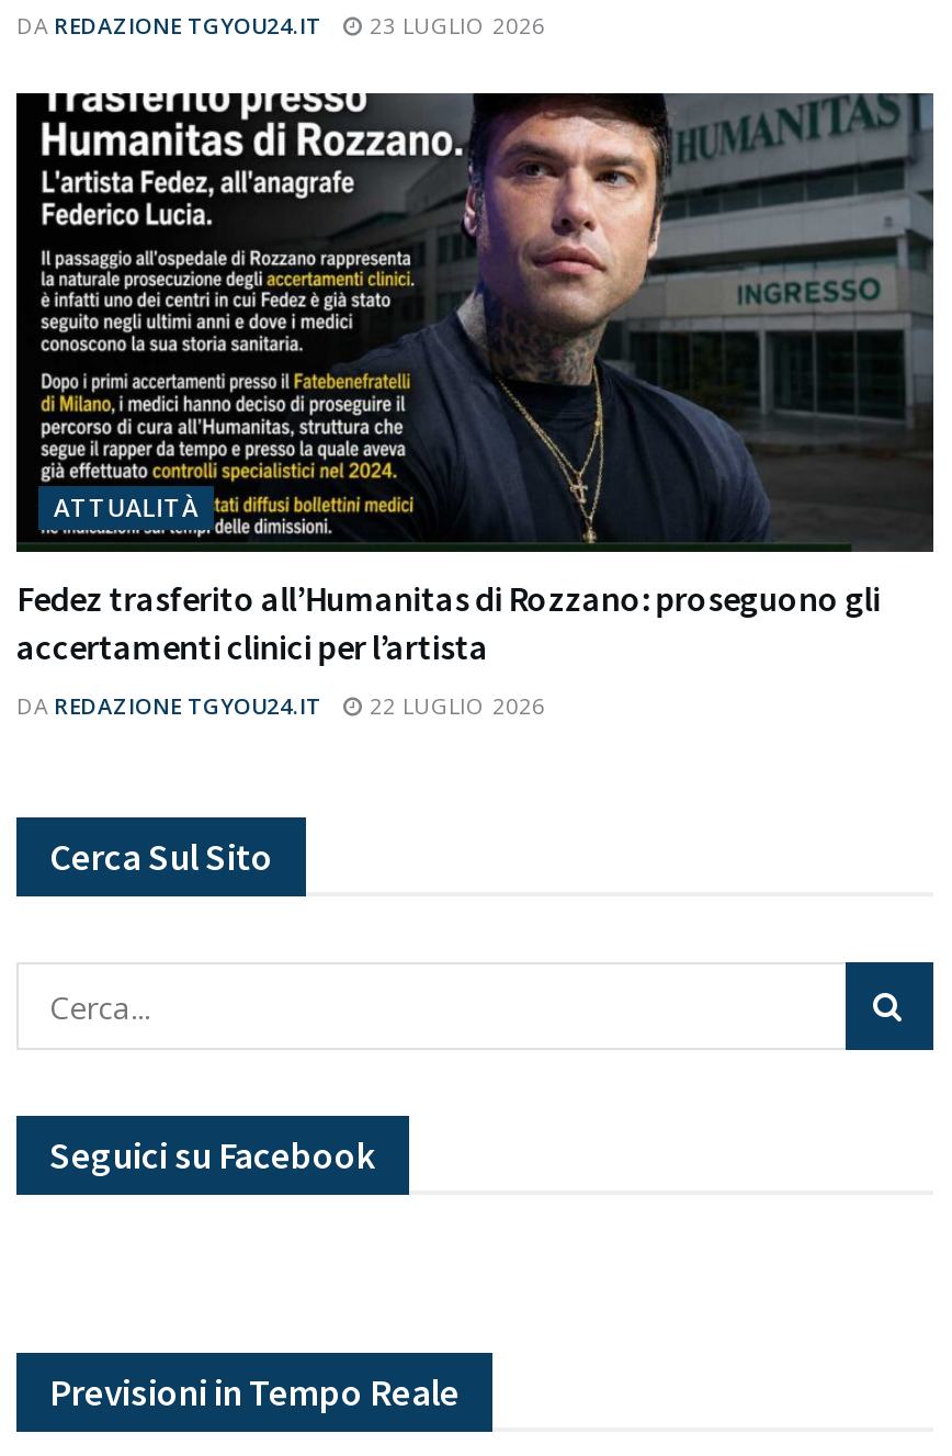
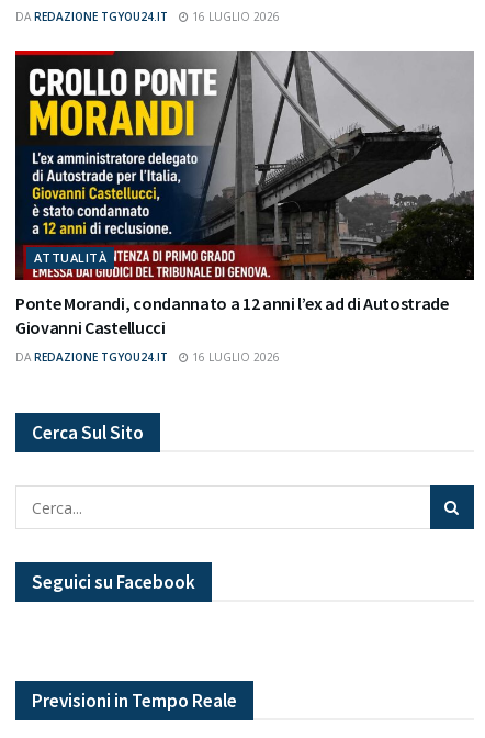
- DA REDAZIONE TGYOU24.IT 23 LUGLIO 2026
+ DA REDAZIONE TGYOU24.IT 16 LUGLIO 2026

- [image]
- Fedez trasferito all’Humanitas di Rozzano: proseguono gli
- accertamenti clinici per l’artista
+ [image]
+ Ponte Morandi, condannato a 12 anni l’ex ad di Autostrade
+ Giovanni Castellucci

- DA REDAZIONE TGYOU24.IT 22 LUGLIO 2026
+ DA REDAZIONE TGYOU24.IT 16 LUGLIO 2026
